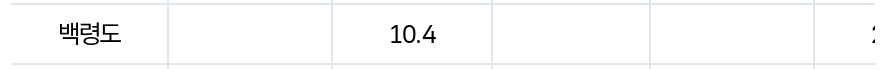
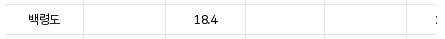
- 10.4
+ 18.4
